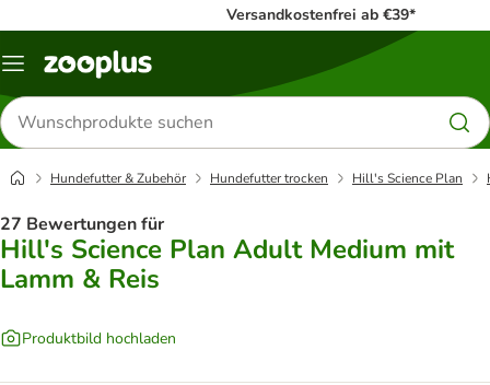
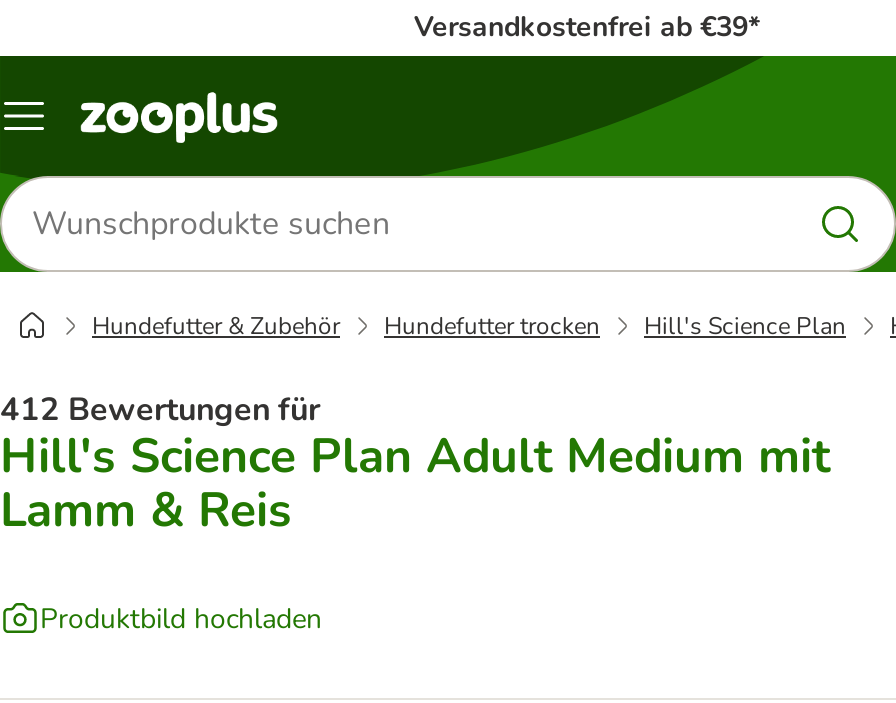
- 27 Bewertungen für
+ 412 Bewertungen für
